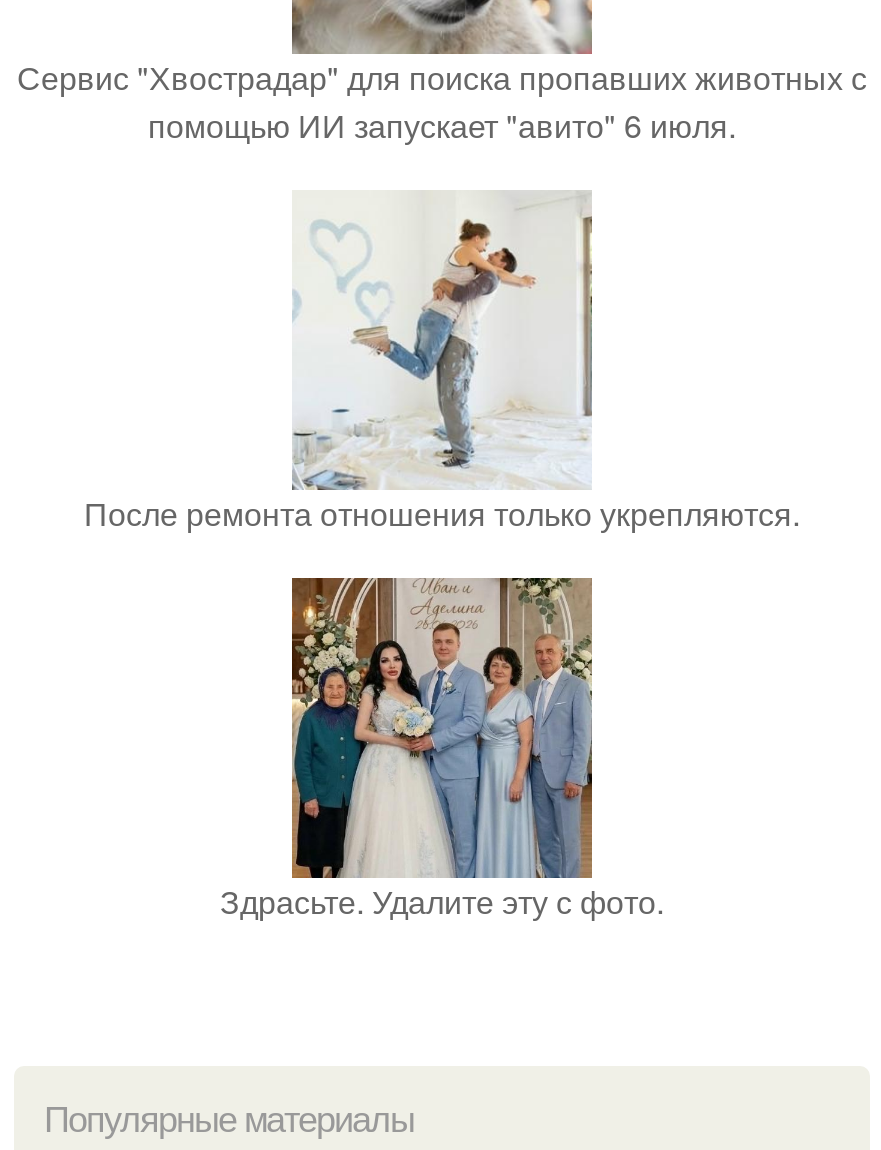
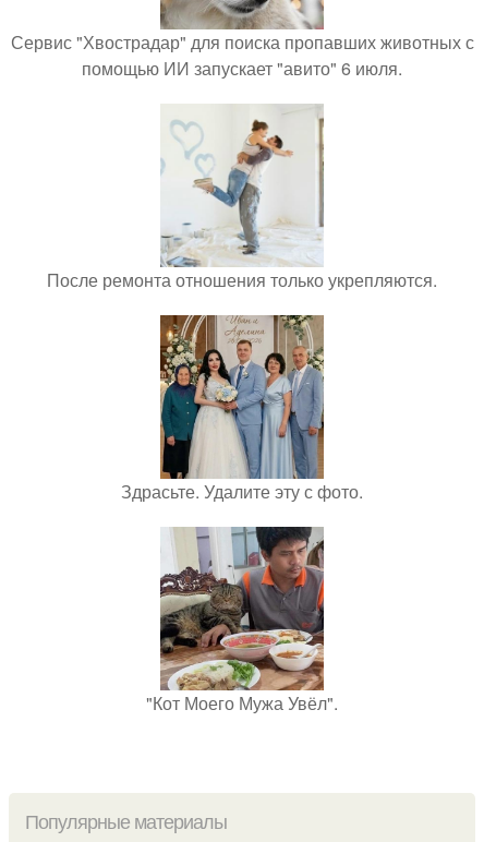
+ [image]
+ "Кот Моего Мужа Увёл".
